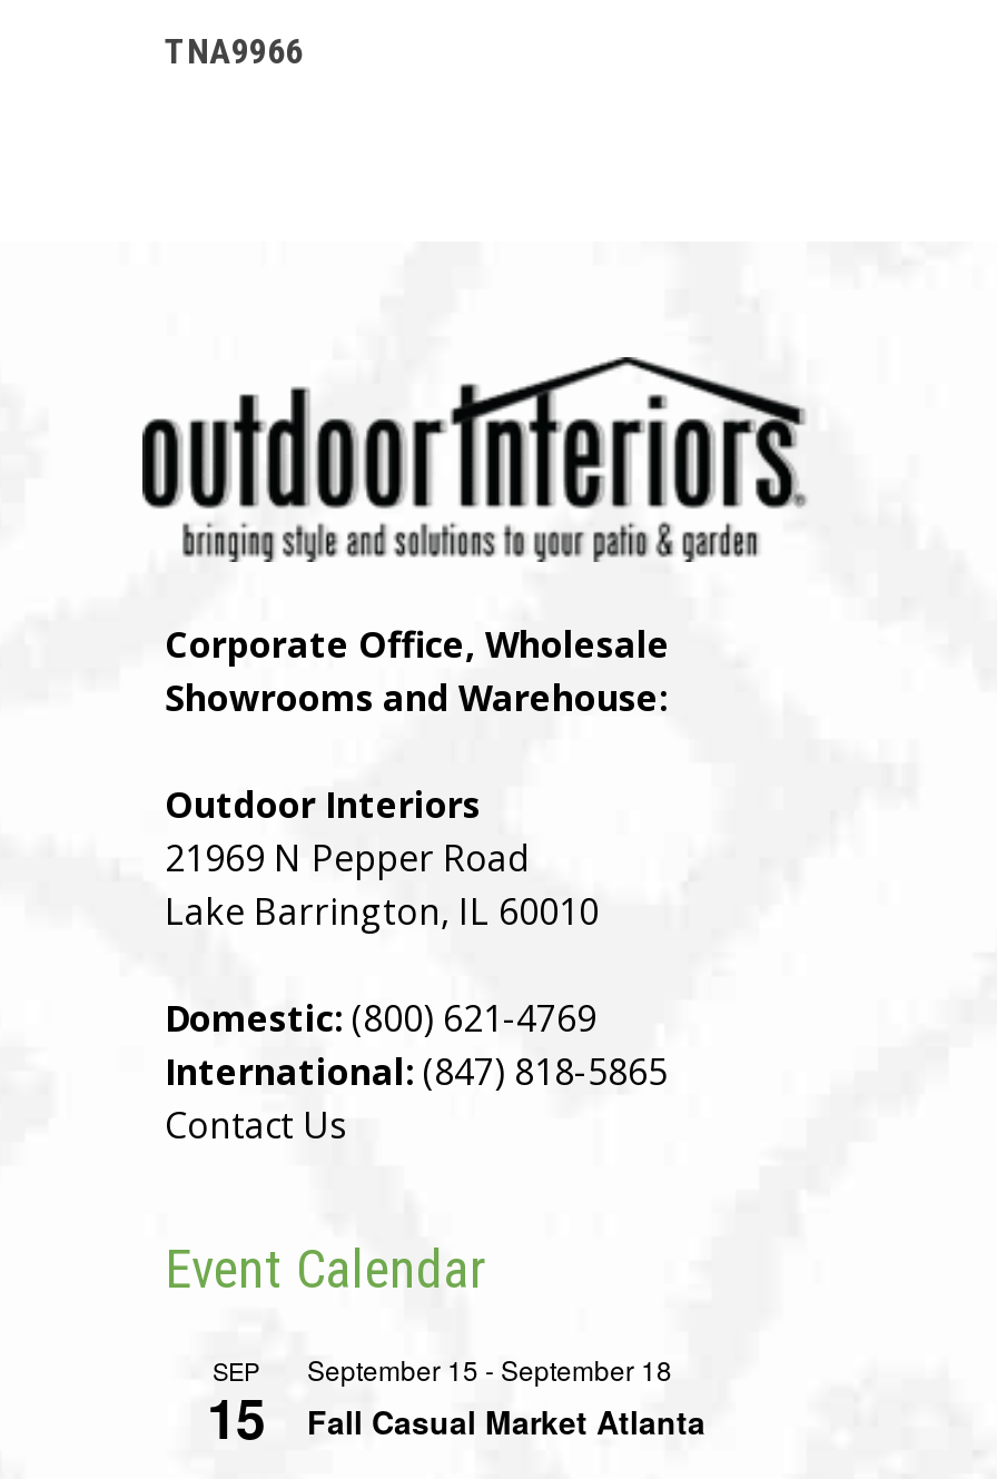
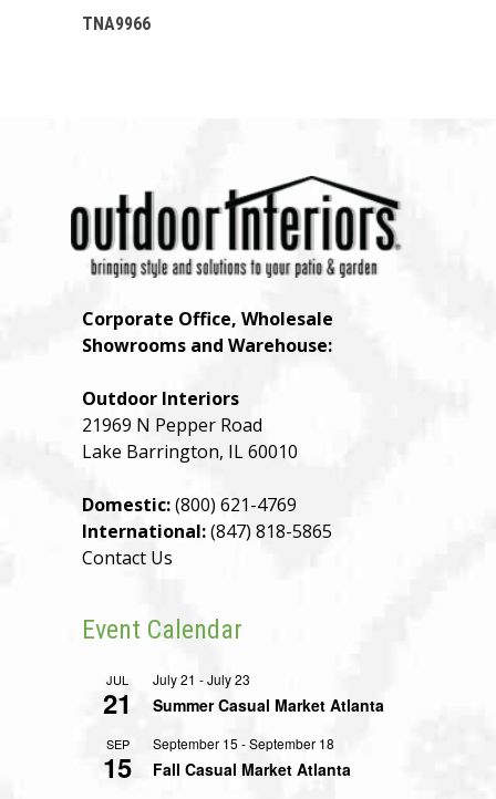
+ JUL
+ 21

+ July 21 - July 23
+ Summer Casual Market Atlanta
